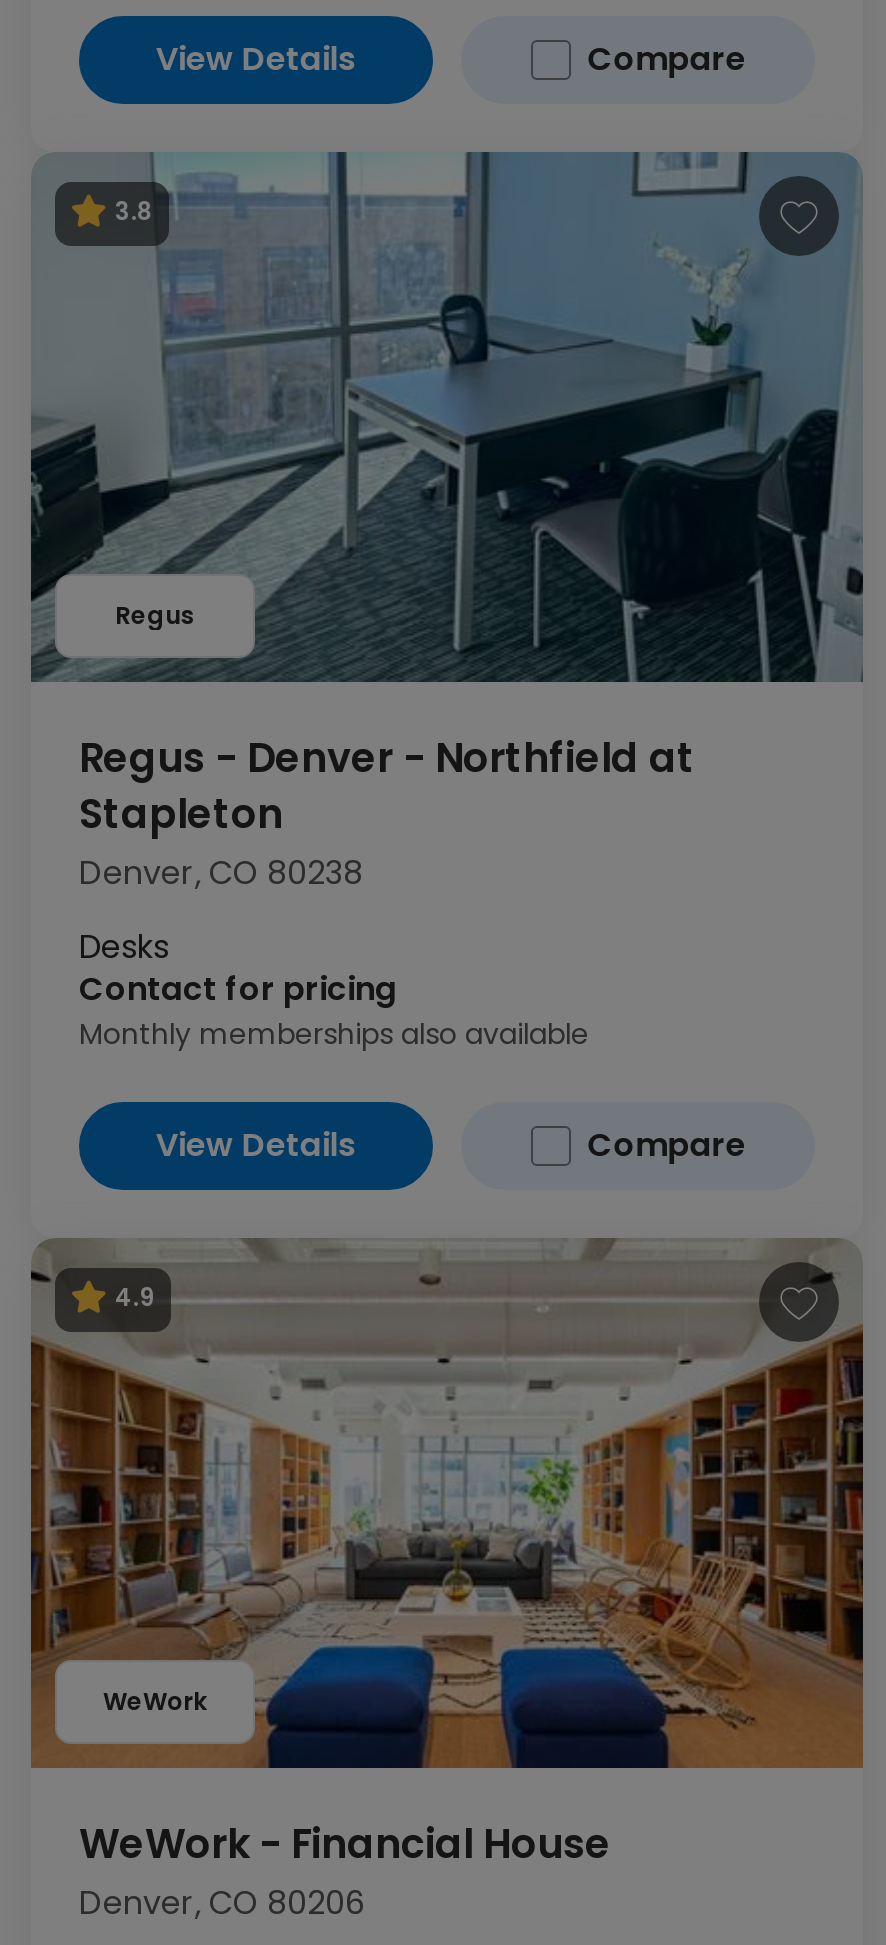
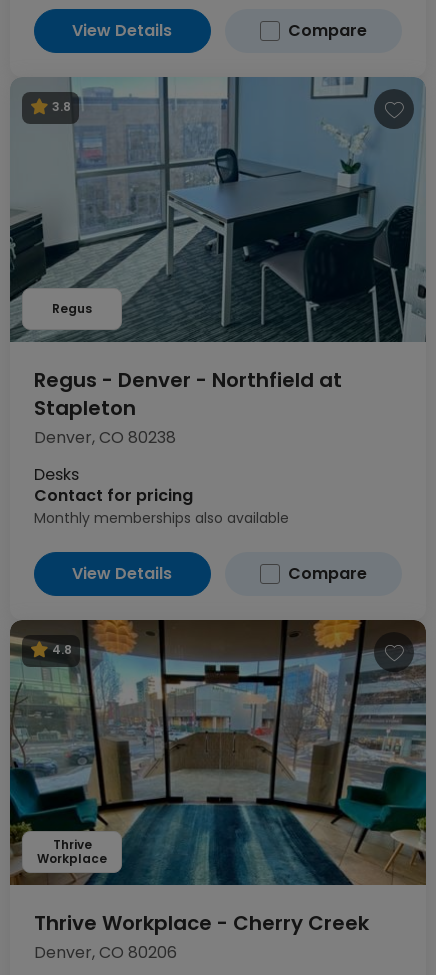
- [image]
- 4.9
+ [image]
+ 4.8

- WeWork
+ Thrive
+ Workplace

- WeWork - Financial House
+ Thrive Workplace - Cherry Creek
